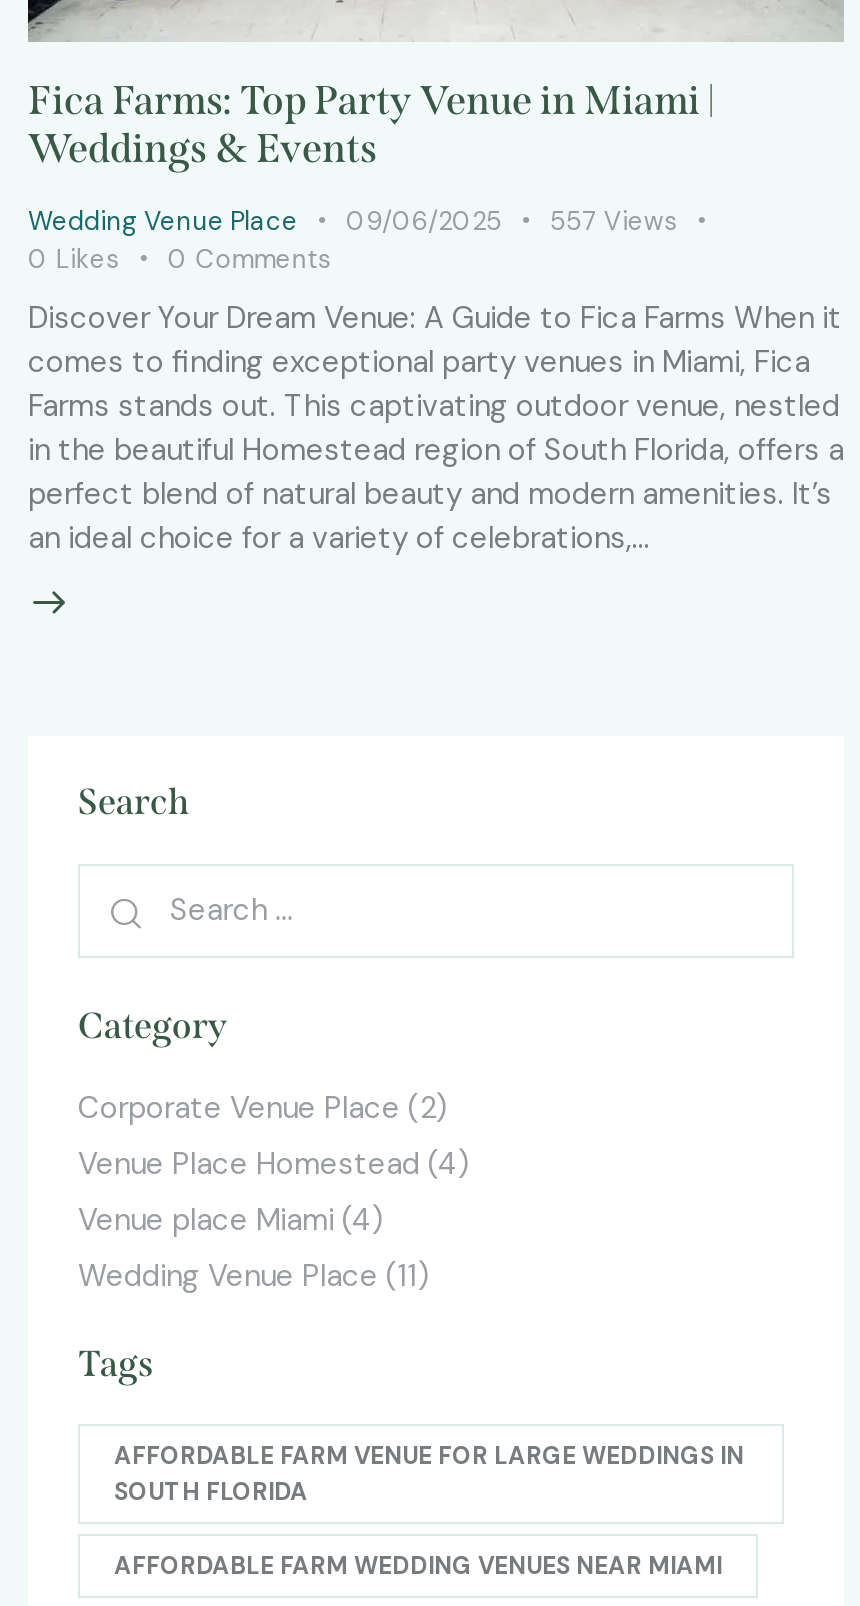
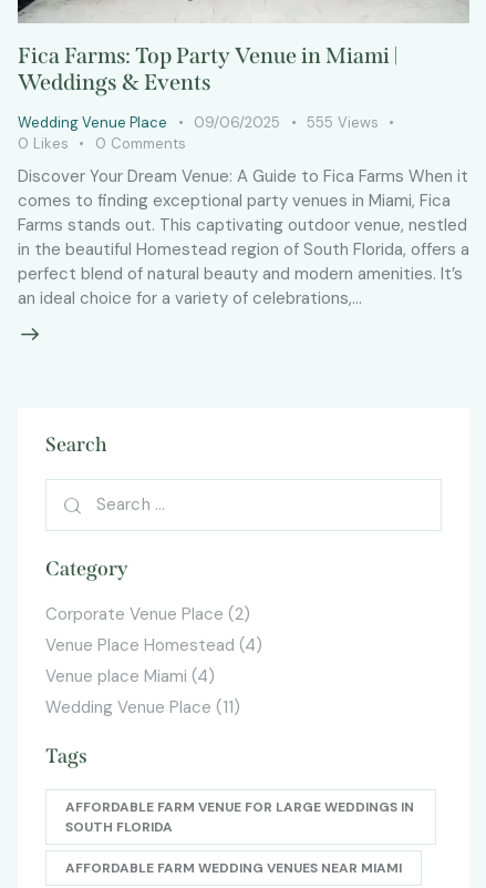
- Wedding Venue Place 09/06/2025 557 Views
+ Wedding Venue Place 09/06/2025 555 Views
